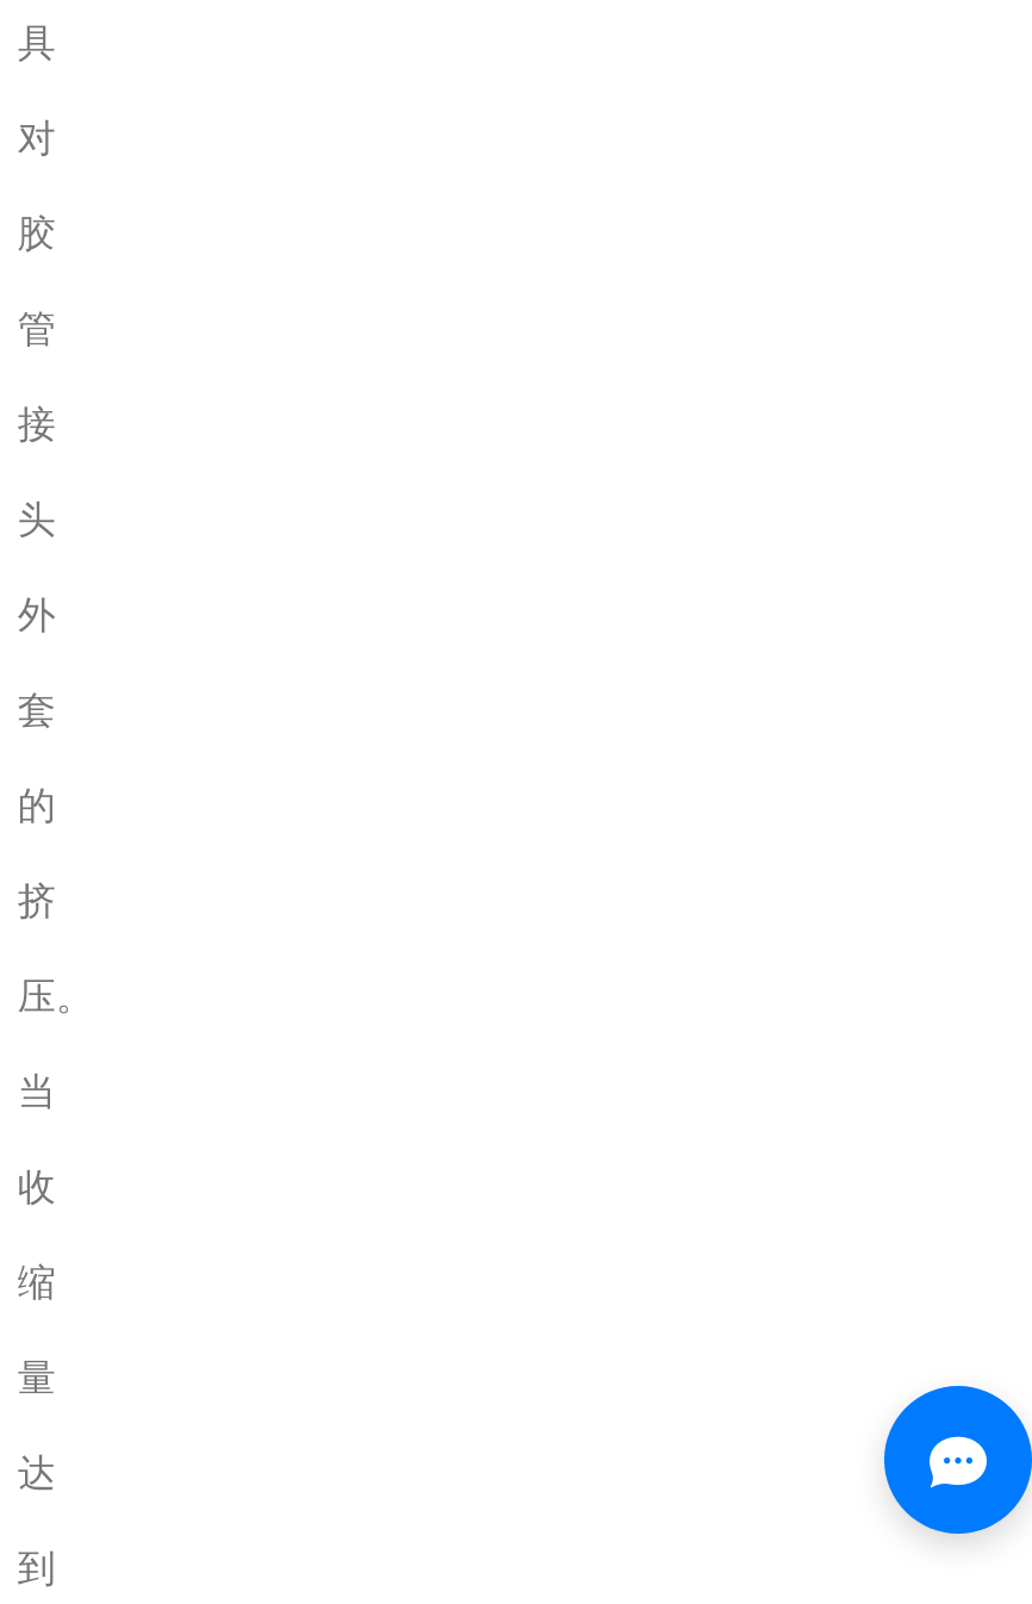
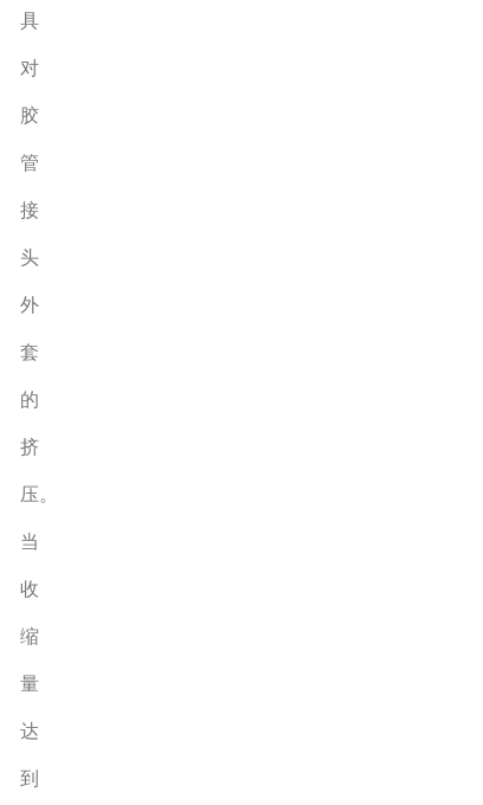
- [image]
